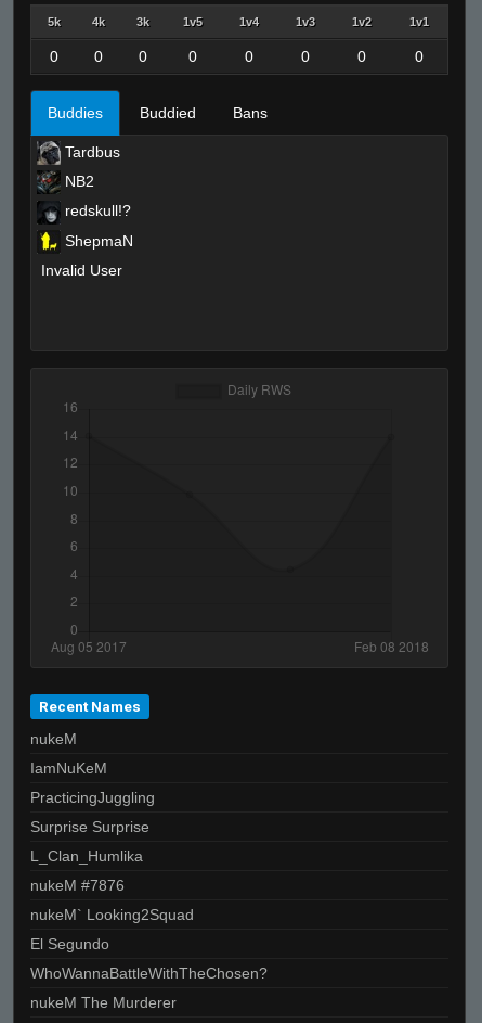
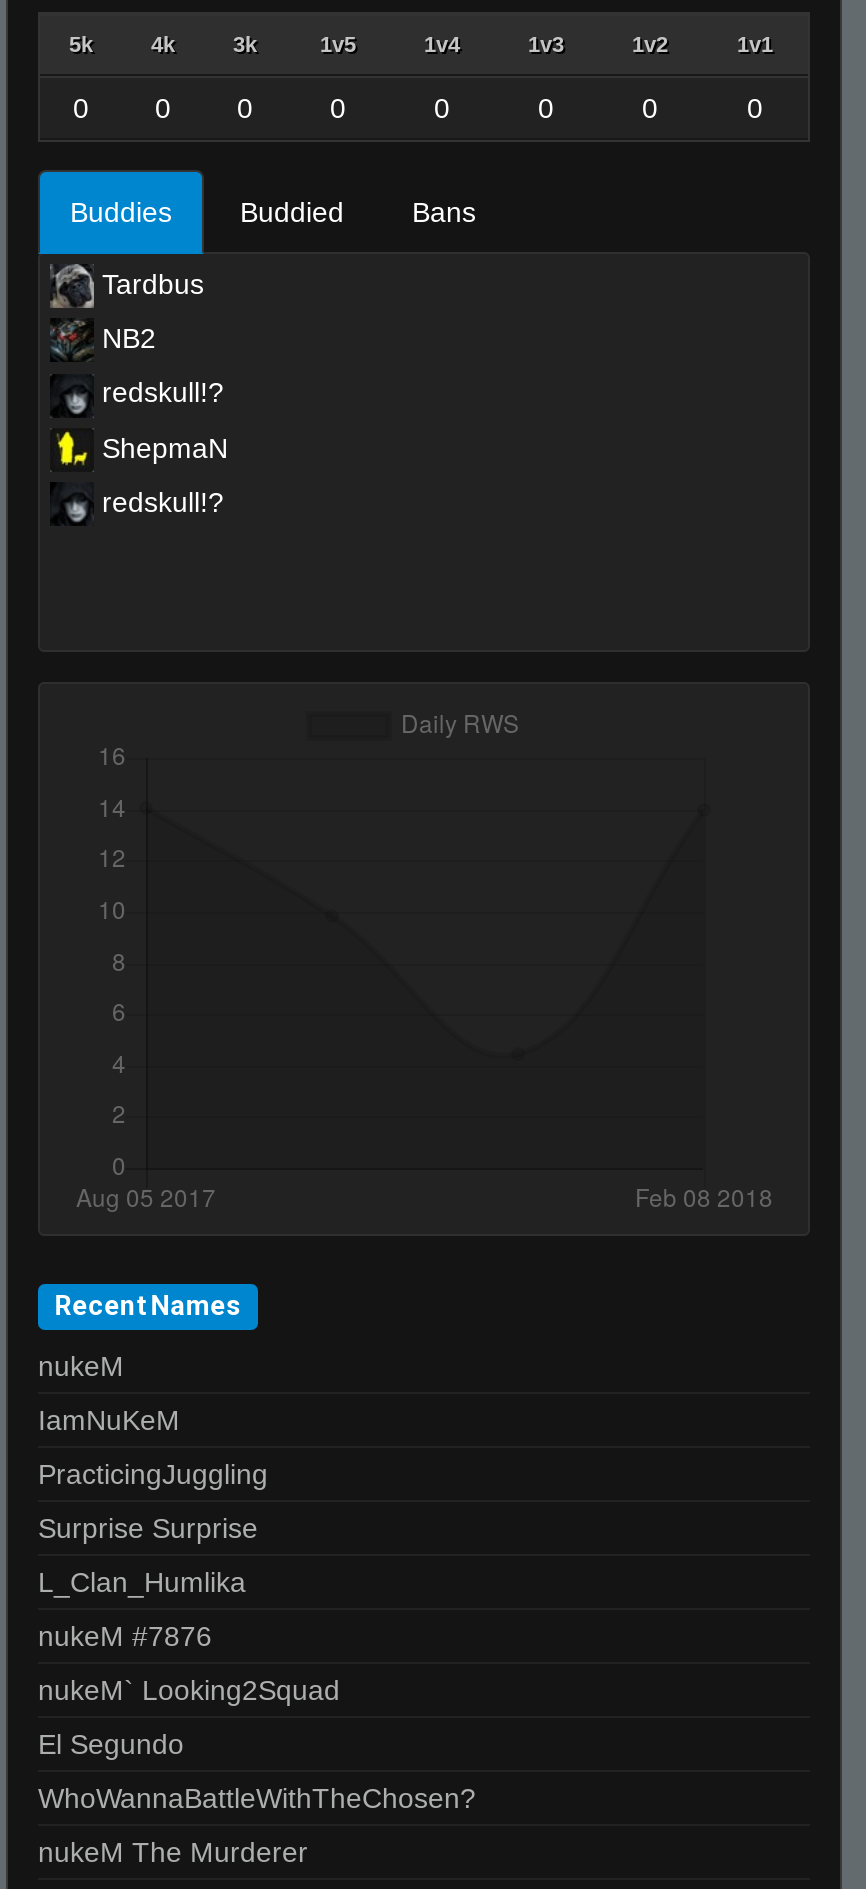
- Invalid User
+ redskull!?
